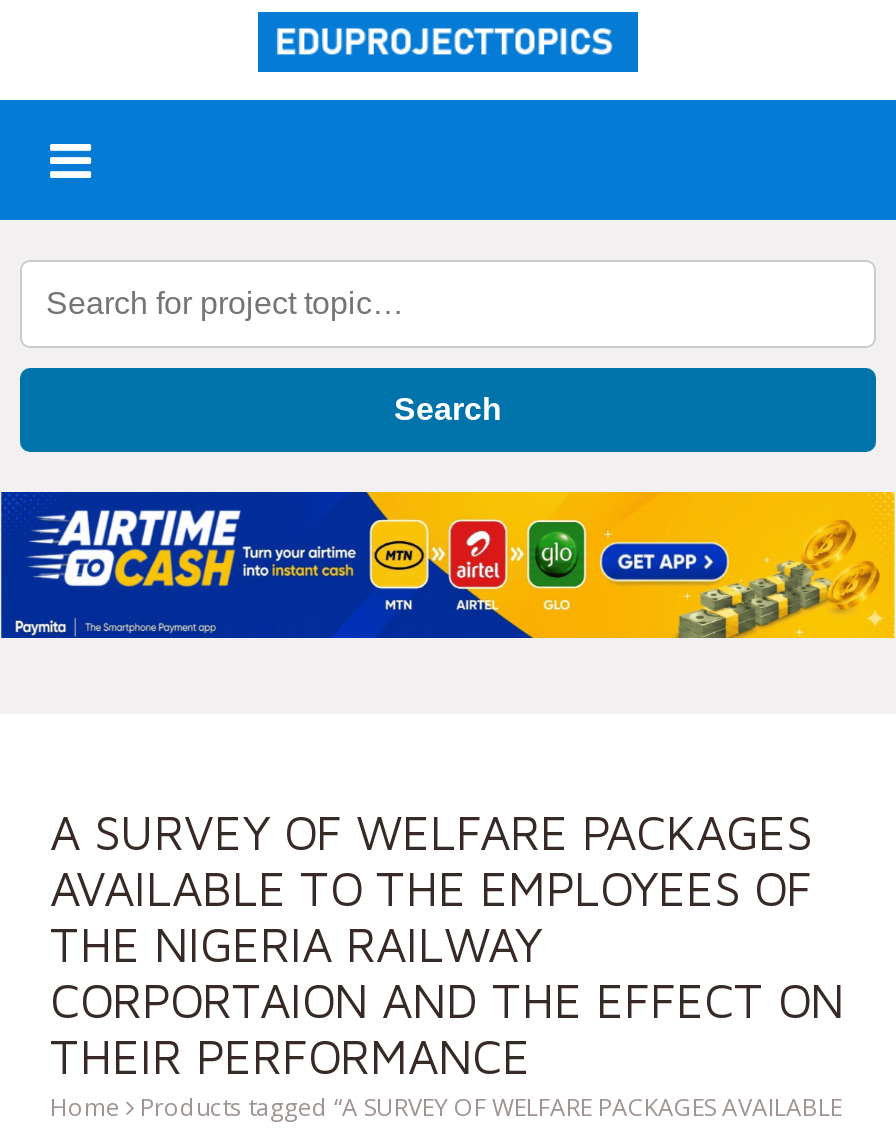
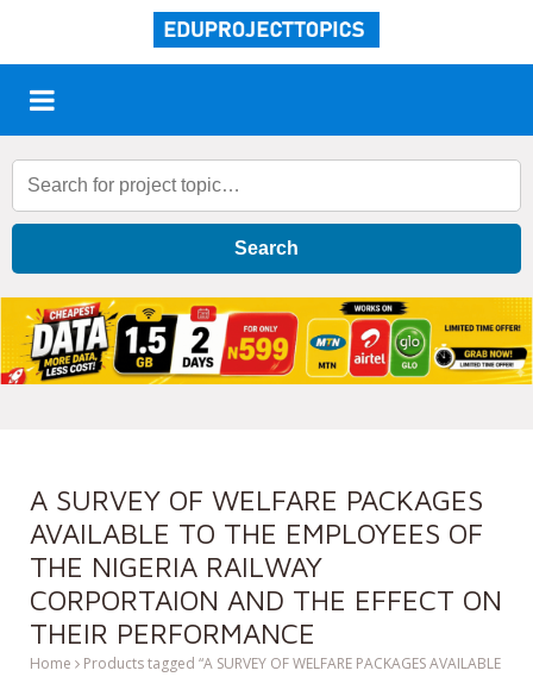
- [image]
+ [image]
